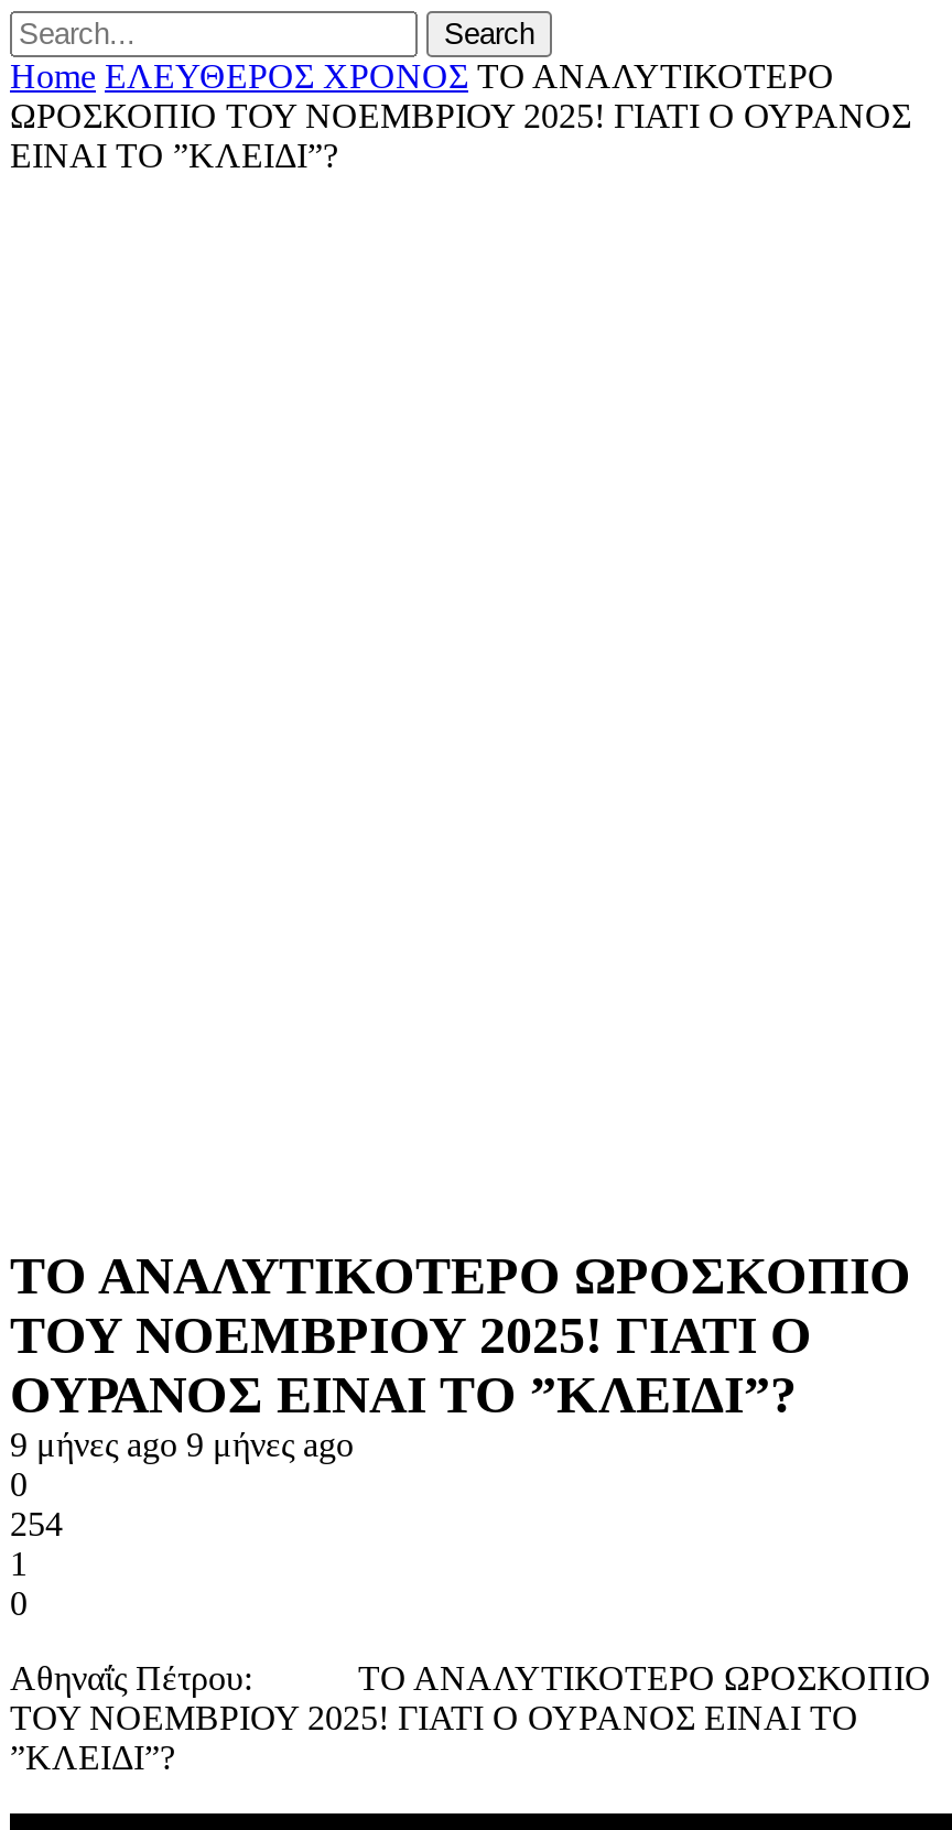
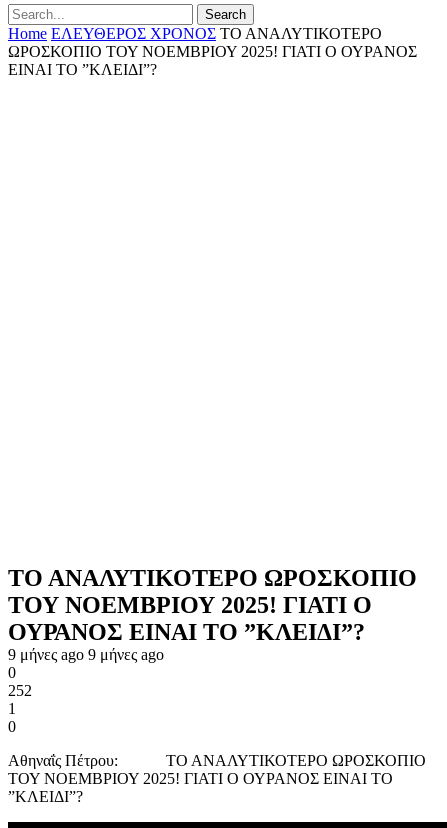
- 254
+ 252
